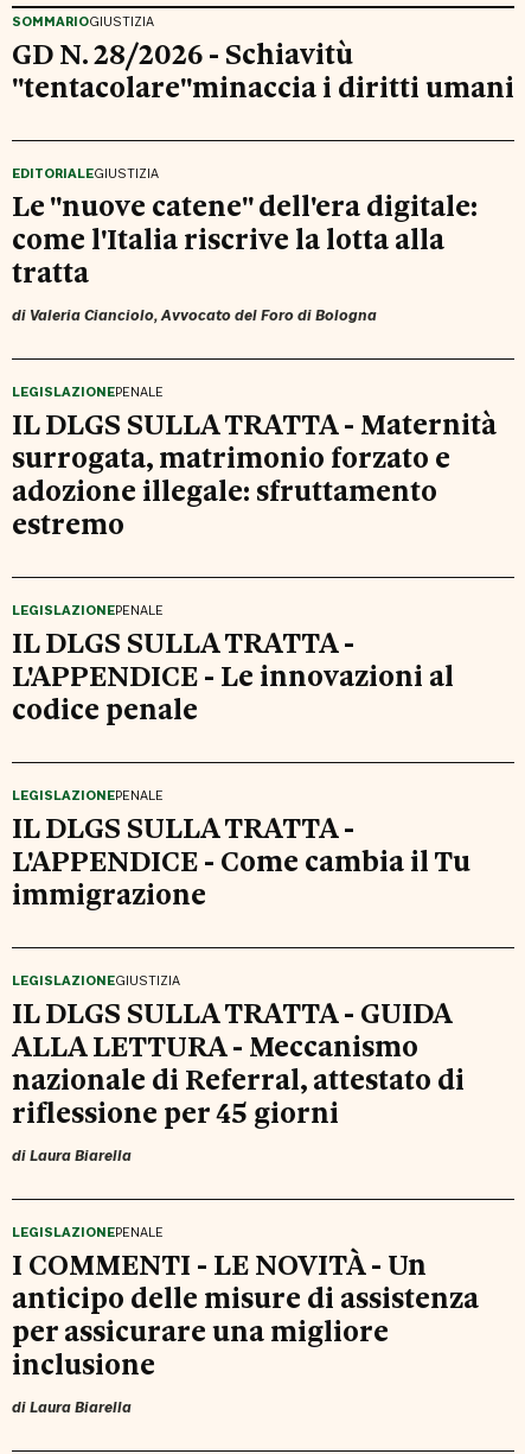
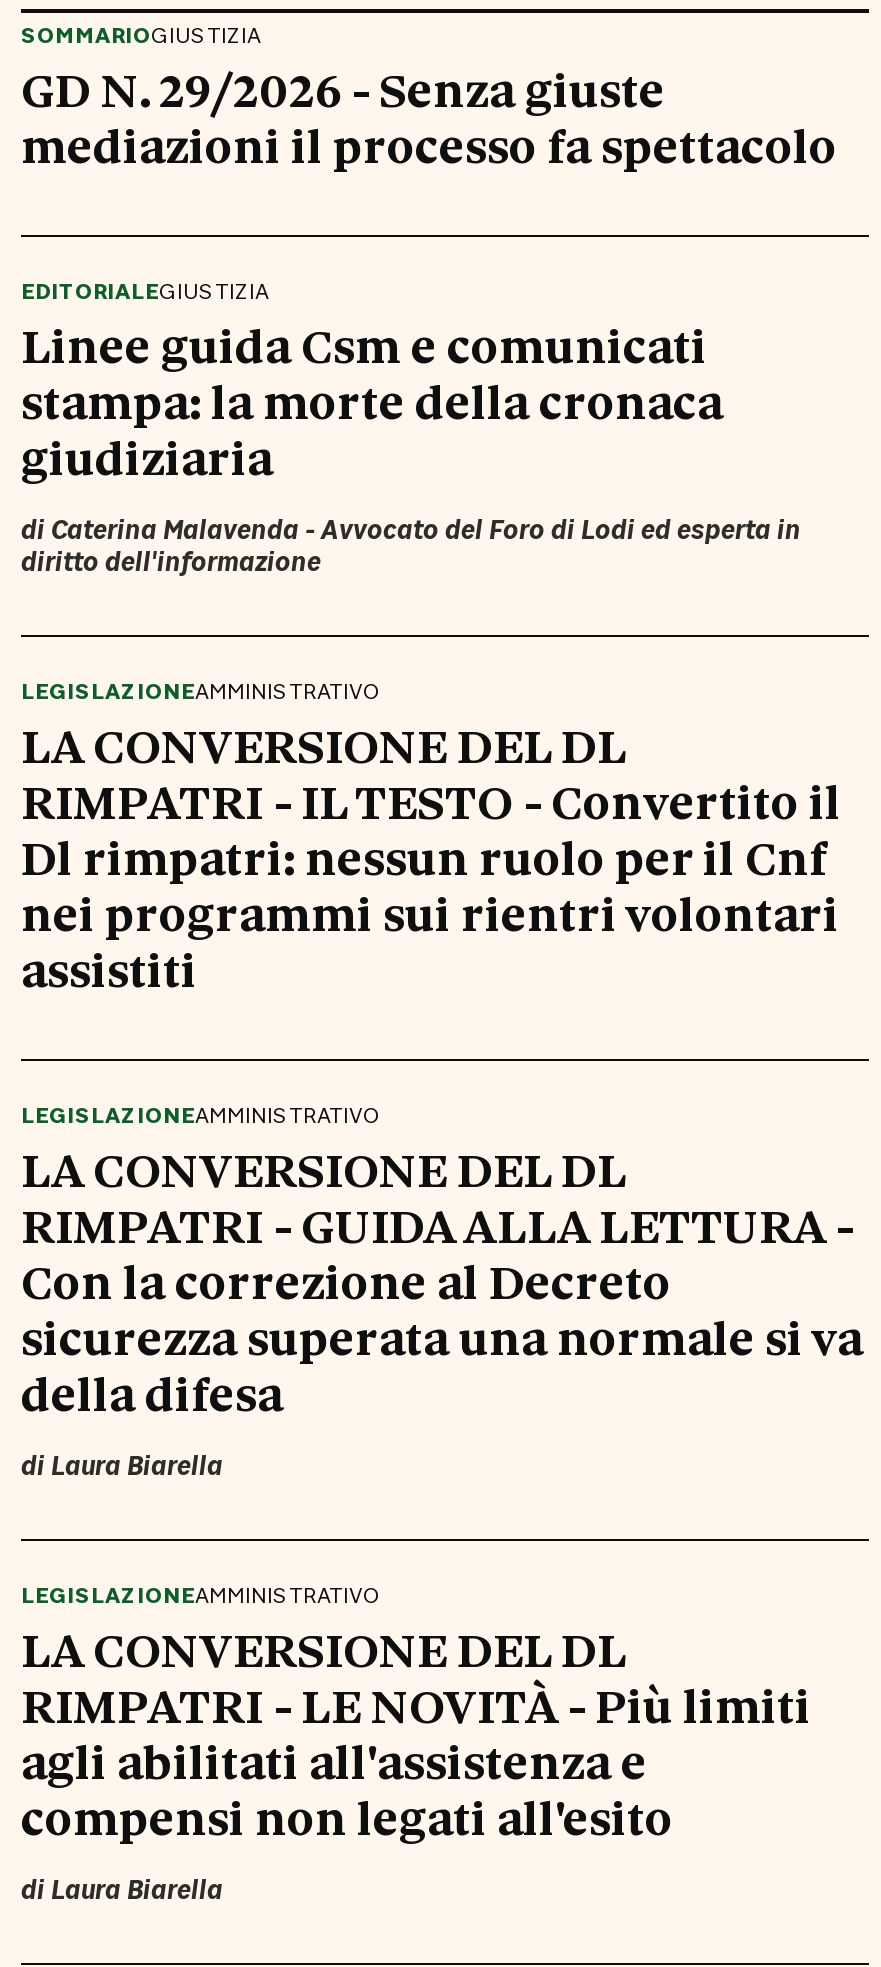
- GD N. 28/2026 - Schiavitù
- "tentacolare"minaccia i diritti umani
+ GD N. 29/2026 - Senza giuste
+ mediazioni il processo fa spettacolo

- Le "nuove catene" dell'era digitale:
- come l'Italia riscrive la lotta alla
- tratta
- di Valeria Cianciolo, Avvocato del Foro di Bologna
+ Linee guida Csm e comunicati
+ stampa: la morte della cronaca
+ giudiziaria
+ di Caterina Malavenda - Avvocato del Foro di Lodi ed esperta in
+ diritto dell'informazione

- LEGISLAZIONEPENALE
- IL DLGS SULLA TRATTA - Maternità
- surrogata, matrimonio forzato e
- adozione illegale: sfruttamento
- estremo
- LEGISLAZIONEPENALE
- IL DLGS SULLA TRATTA -
- L'APPENDICE - Le innovazioni al
- codice penale
- LEGISLAZIONEPENALE
- IL DLGS SULLA TRATTA -
- L'APPENDICE - Come cambia il Tu
- immigrazione
- LEGISLAZIONEGIUSTIZIA
- IL DLGS SULLA TRATTA - GUIDA
- ALLA LETTURA - Meccanismo
- nazionale di Referral, attestato di
- riflessione per 45 giorni
+ LEGISLAZIONEAMMINISTRATIVO
+ LA CONVERSIONE DEL DL
+ RIMPATRI - IL TESTO - Convertito il
+ Dl rimpatri: nessun ruolo per il Cnf
+ nei programmi sui rientri volontari
+ assistiti
+ LEGISLAZIONEAMMINISTRATIVO
+ LA CONVERSIONE DEL DL
+ RIMPATRI - GUIDA ALLA LETTURA -
+ Con la correzione al Decreto
+ sicurezza superata una normale si va
+ della difesa

- LEGISLAZIONEPENALE
- I COMMENTI - LE NOVITÀ - Un
- anticipo delle misure di assistenza
- per assicurare una migliore
- inclusione
+ LEGISLAZIONEAMMINISTRATIVO
+ LA CONVERSIONE DEL DL
+ RIMPATRI - LE NOVITÀ - Più limiti
+ agli abilitati all'assistenza e
+ compensi non legati all'esito
